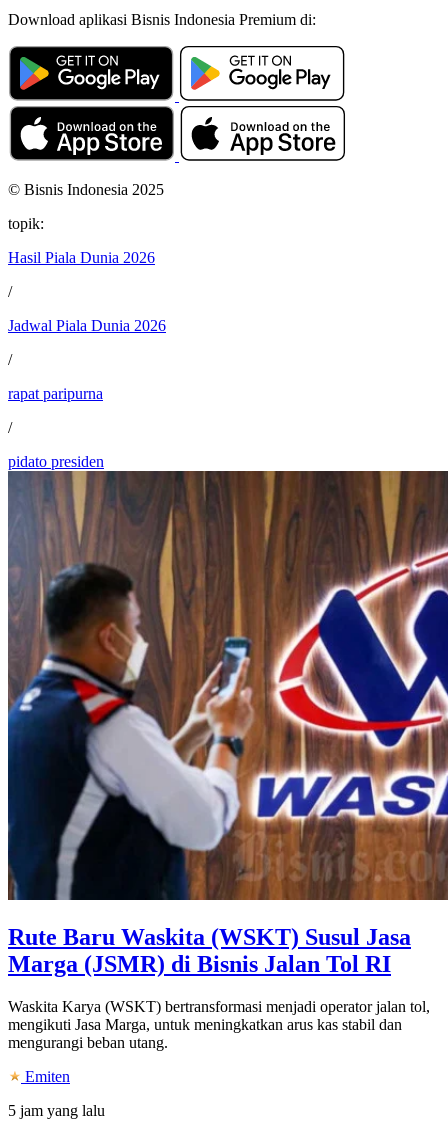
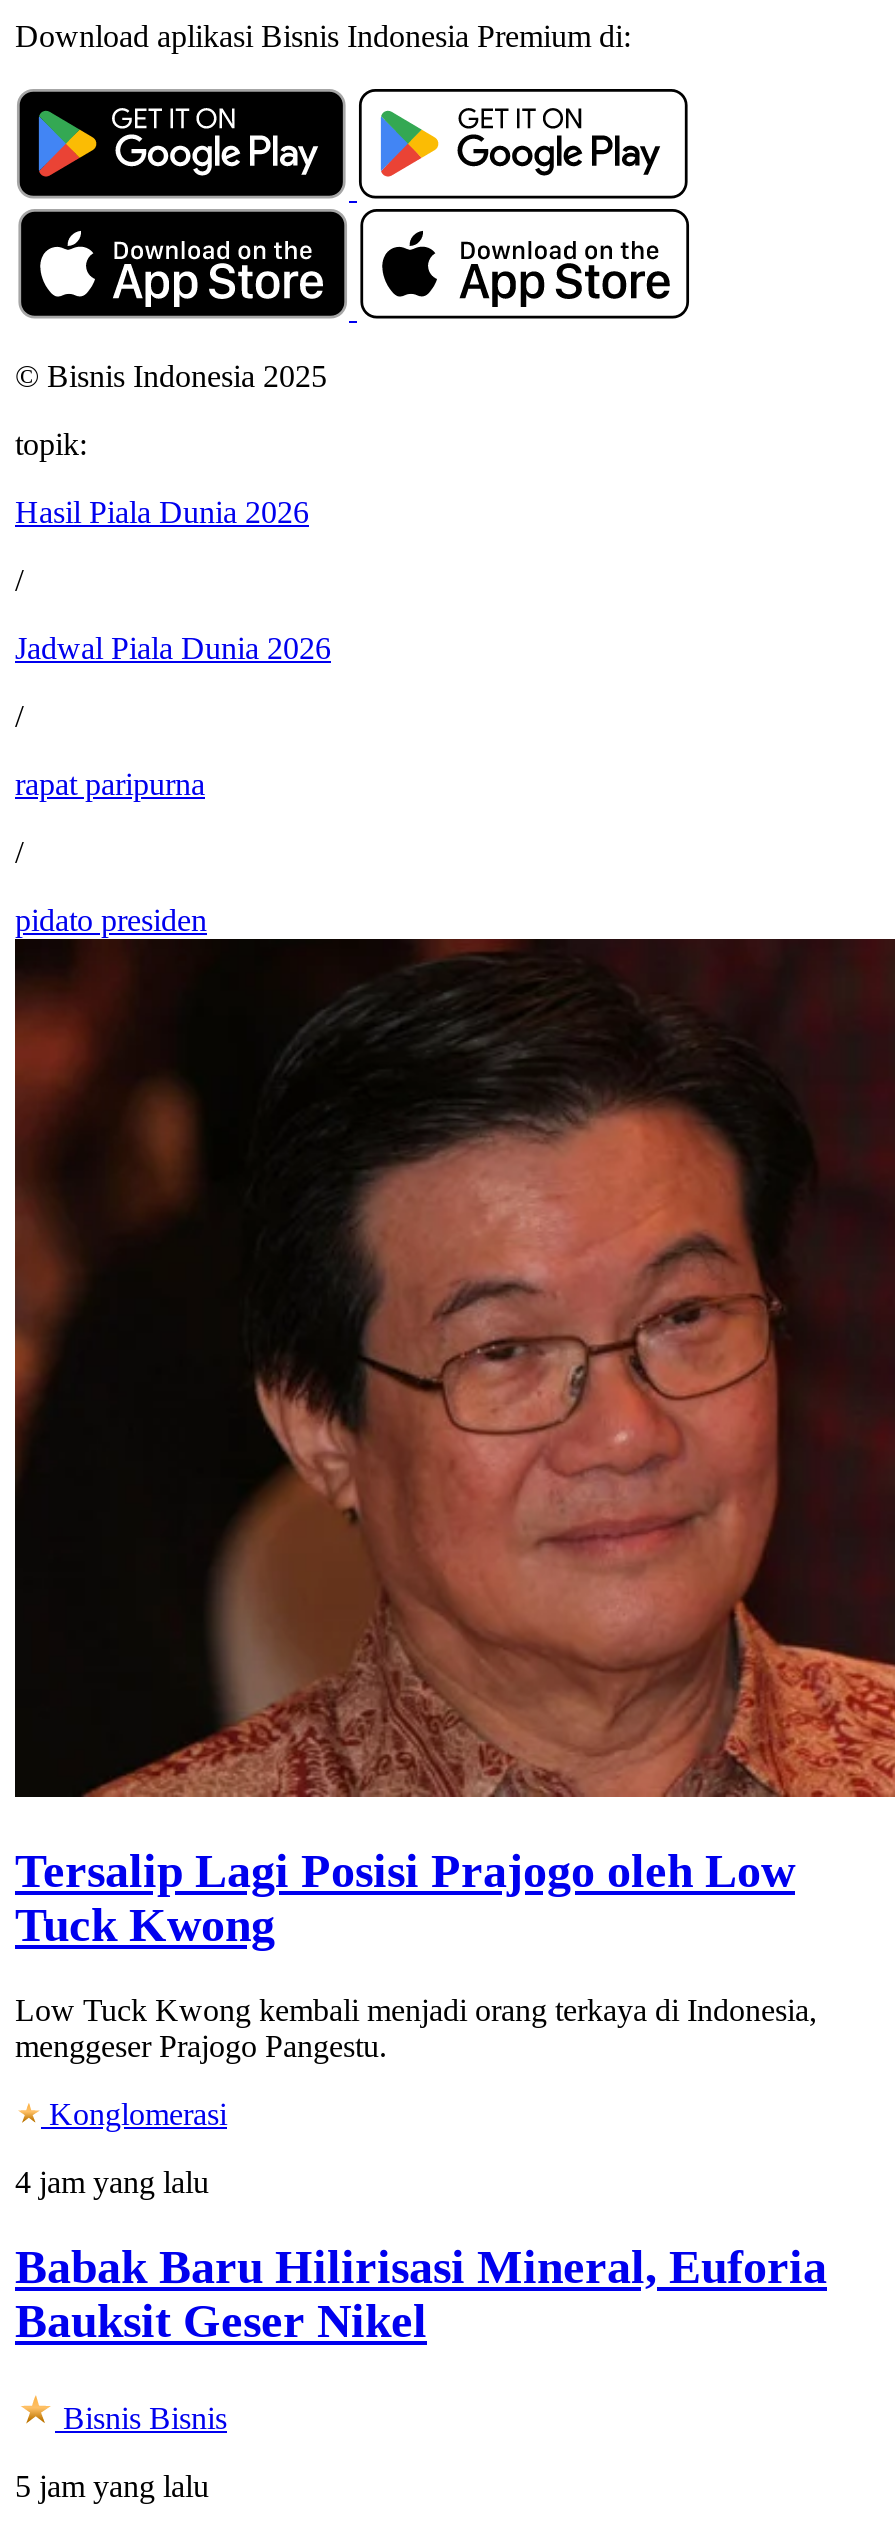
- [image]
- Rute Baru Waskita (WSKT) Susul Jasa
- Marga (JSMR) di Bisnis Jalan Tol RI
- Waskita Karya (WSKT) bertransformasi menjadi operator jalan tol,
- mengikuti Jasa Marga, untuk meningkatkan arus kas stabil dan
- mengurangi beban utang.
- Emiten
+ [image]
+ Tersalip Lagi Posisi Prajogo oleh Low
+ Tuck Kwong
+ Low Tuck Kwong kembali menjadi orang terkaya di Indonesia,
+ menggeser Prajogo Pangestu.
+ Konglomerasi
+ 4 jam yang lalu
+ Babak Baru Hilirisasi Mineral, Euforia
+ Bauksit Geser Nikel
+ Bisnis Bisnis
